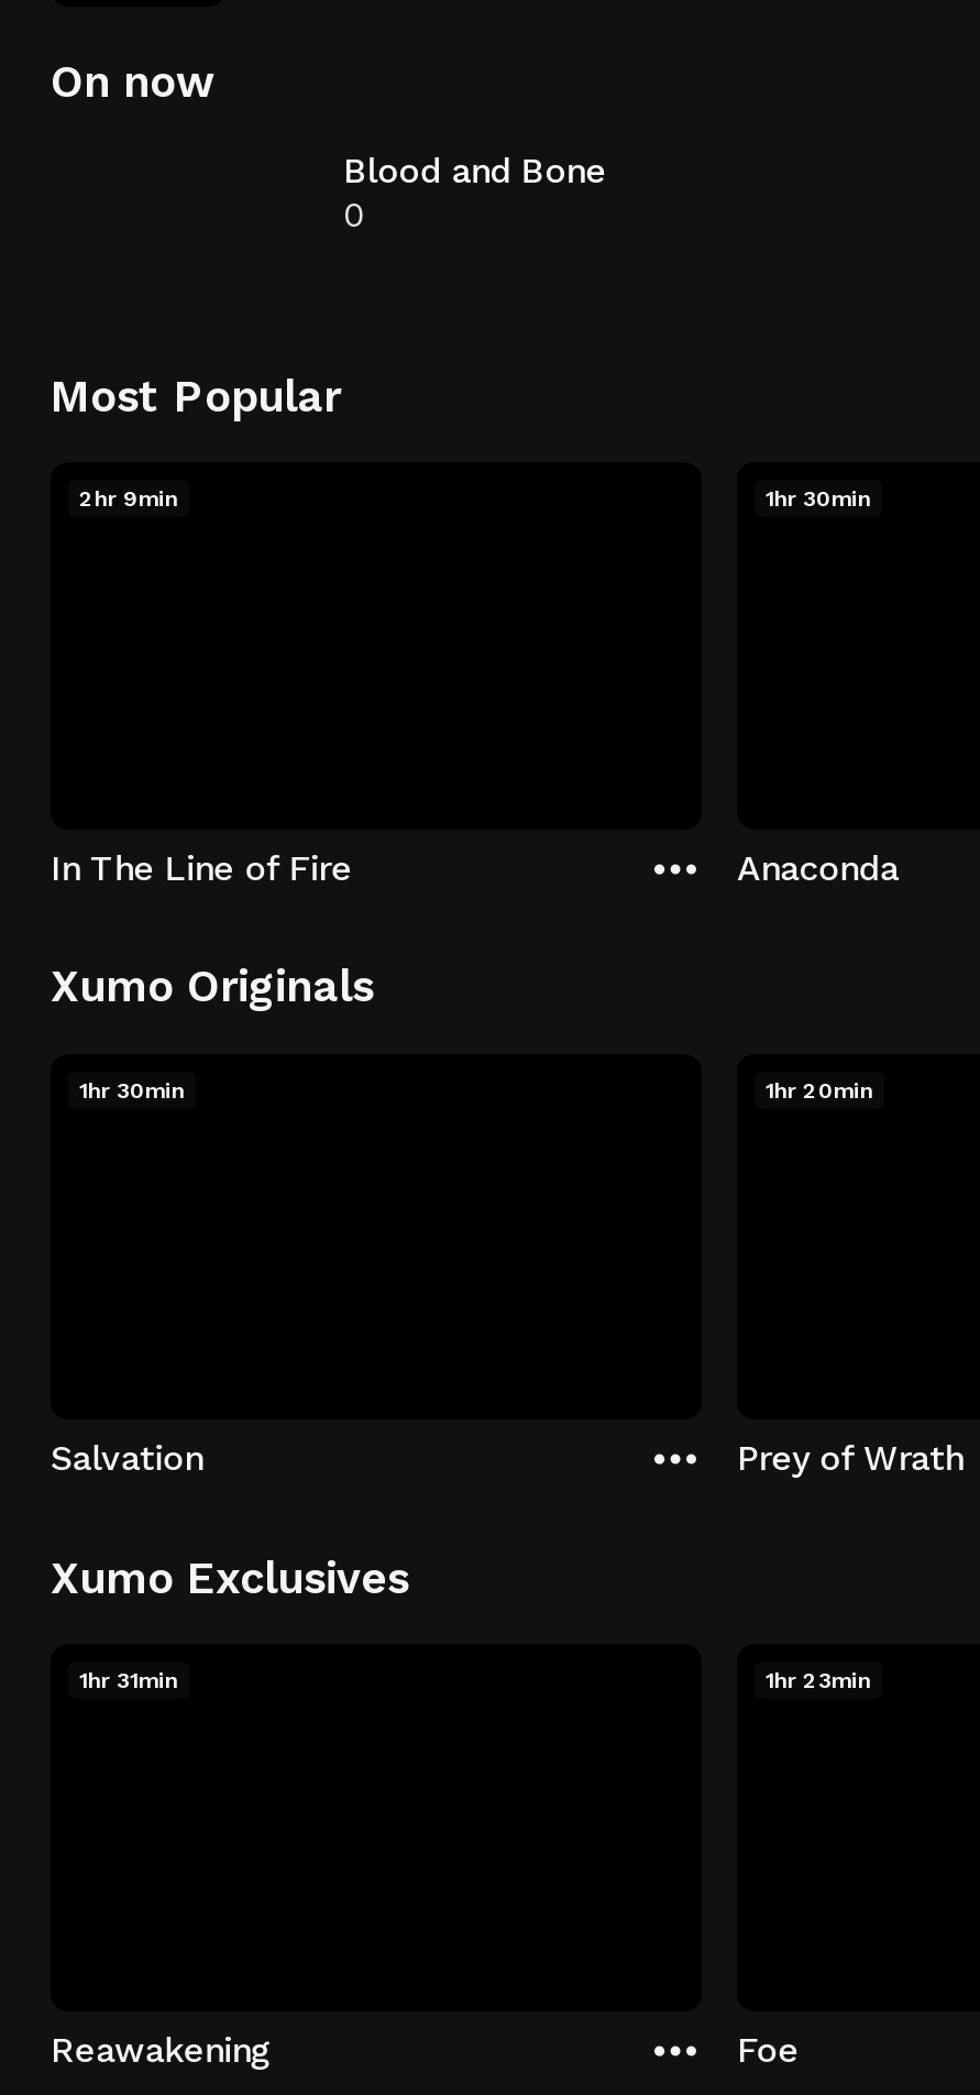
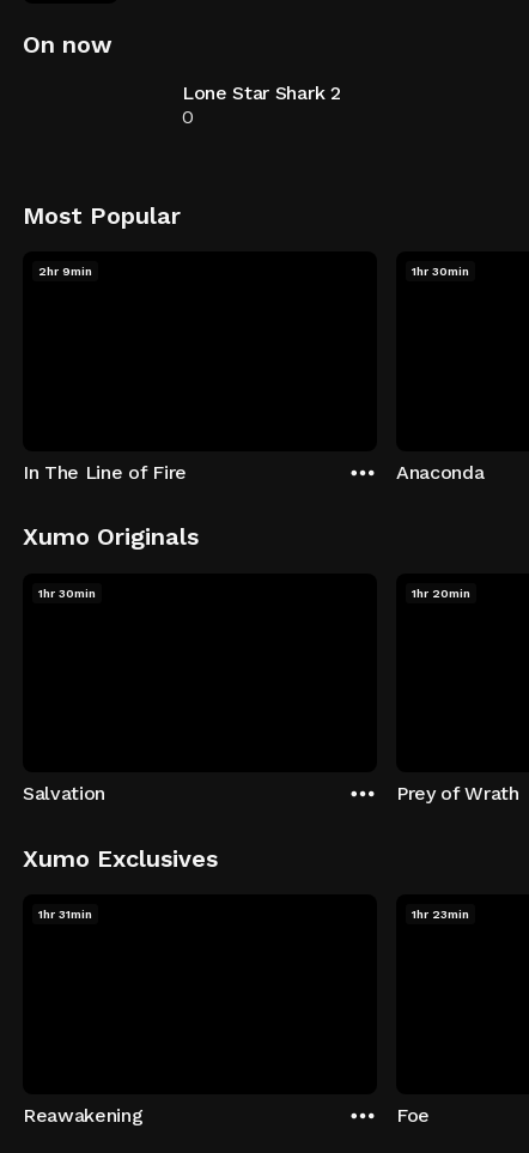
- Blood and Bone
+ Lone Star Shark 2
